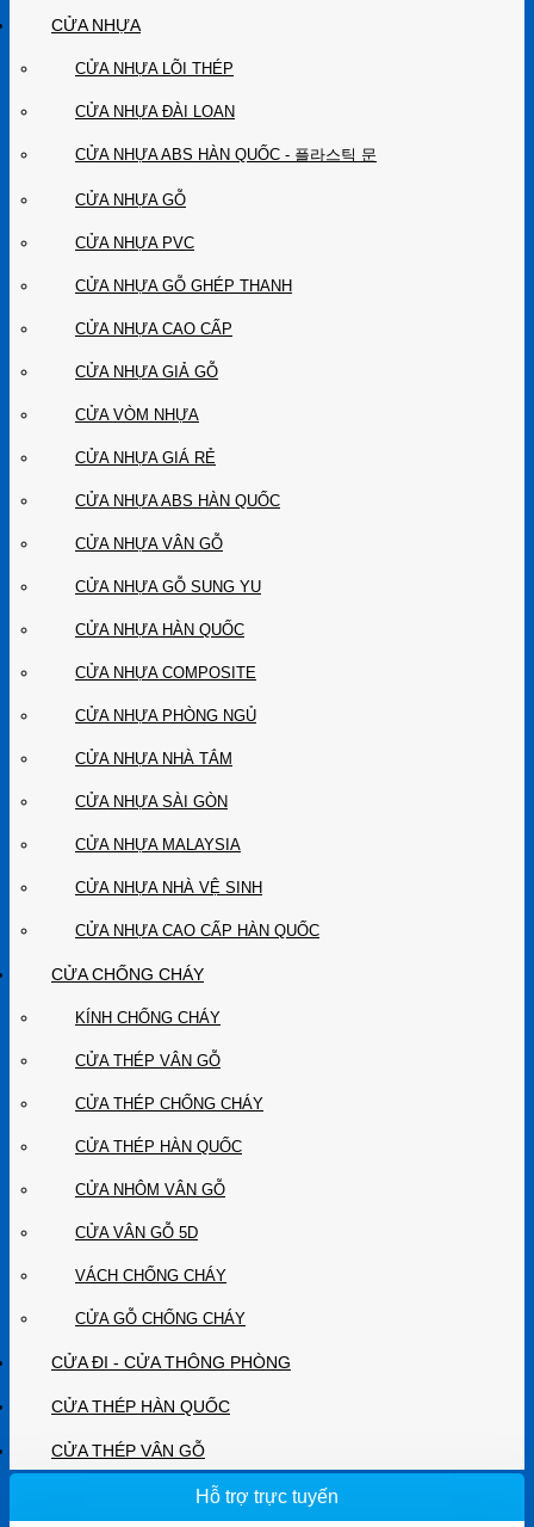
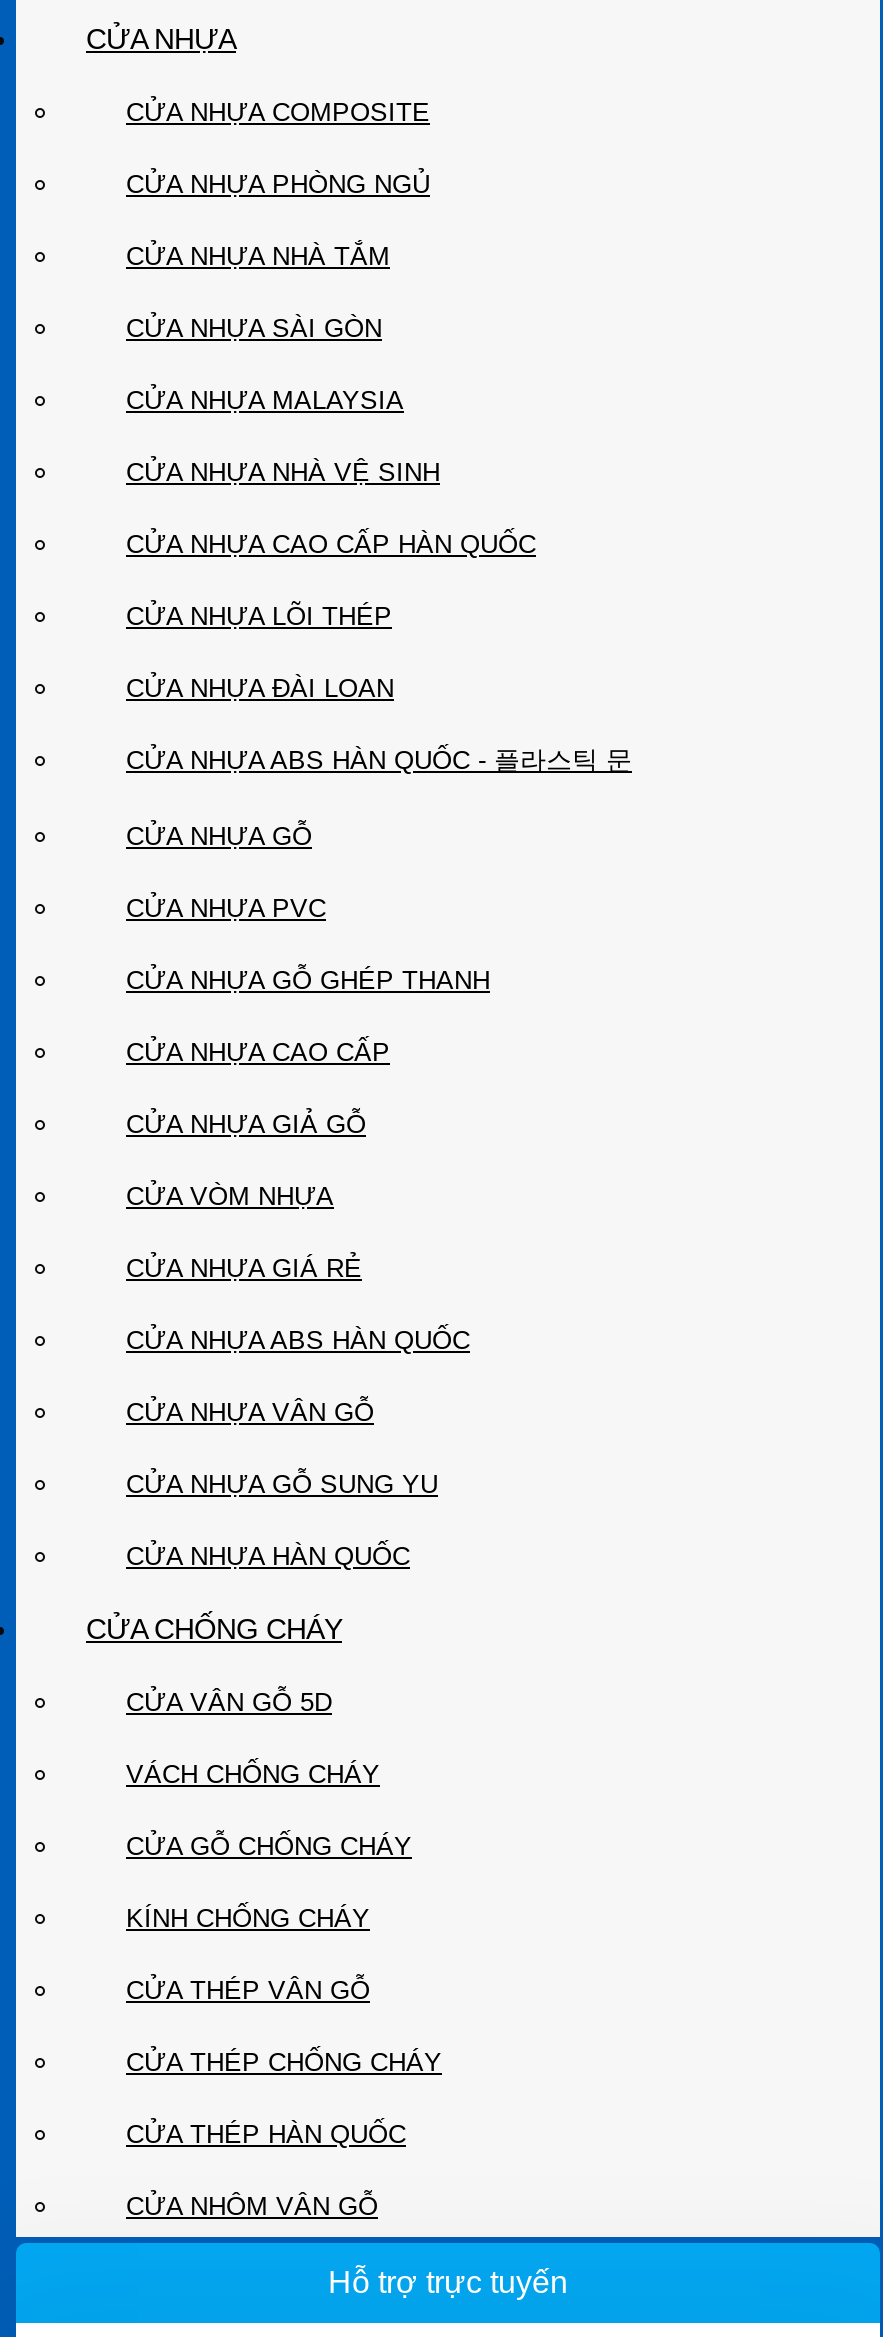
moved down: CỬA NHỰA LÕI THÉP | CỬA NHỰA ĐÀI LOAN | CỬA NHỰA ABS HÀN QUỐC - 플라스틱 문 | ... | CỬA NHỰA GỖ SUNG YU | CỬA NHỰA HÀN QUỐC

moved up: CỬA NHỰA COMPOSITE | CỬA NHỰA PHÒNG NGỦ | CỬA NHỰA NHÀ TẮM | CỬA NHỰA SÀI GÒN | CỬA NHỰA MALAYSIA | CỬA NHỰA NHÀ VỆ SINH | CỬA NHỰA CAO CẤP HÀN QUỐC

moved down: KÍNH CHỐNG CHÁY | CỬA THÉP VÂN GỖ | CỬA THÉP CHỐNG CHÁY | CỬA THÉP HÀN QUỐC | CỬA NHÔM VÂN GỖ

moved up: CỬA VÂN GỖ 5D | VÁCH CHỐNG CHÁY | CỬA GỖ CHỐNG CHÁY

- CỬA ĐI - CỬA THÔNG PHÒNG
- CỬA THÉP HÀN QUỐC
- CỬA THÉP VÂN GỖ
